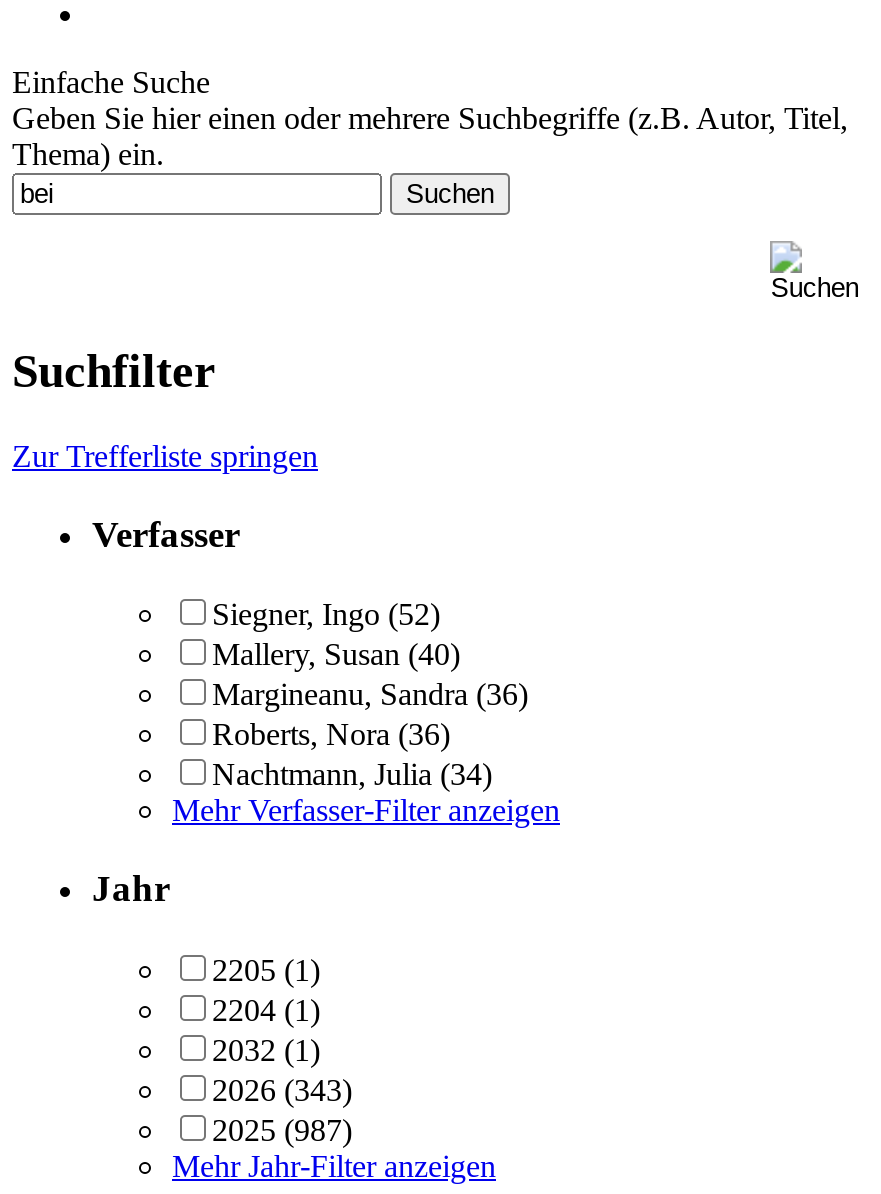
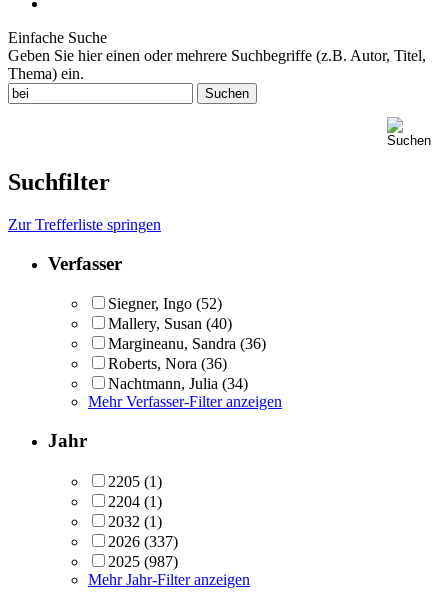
- 2026 (343)
+ 2026 (337)
